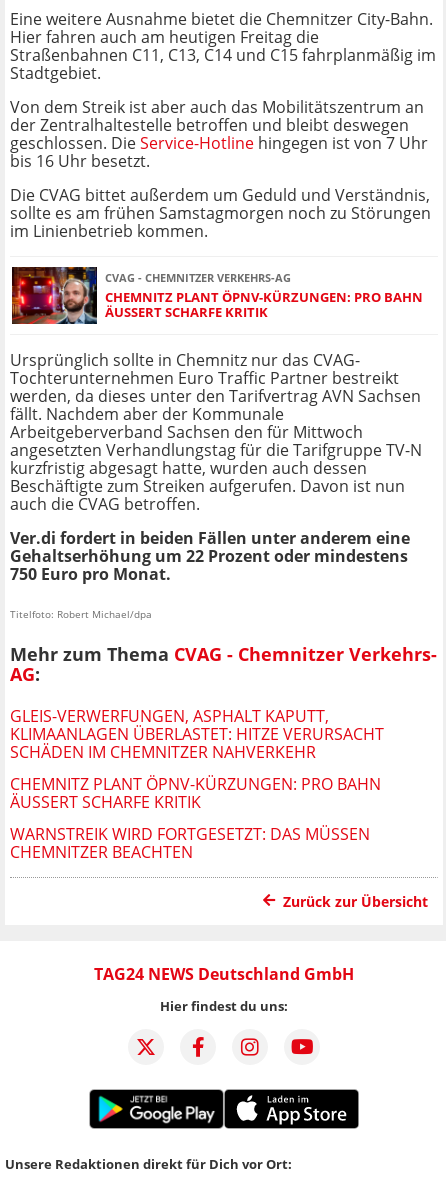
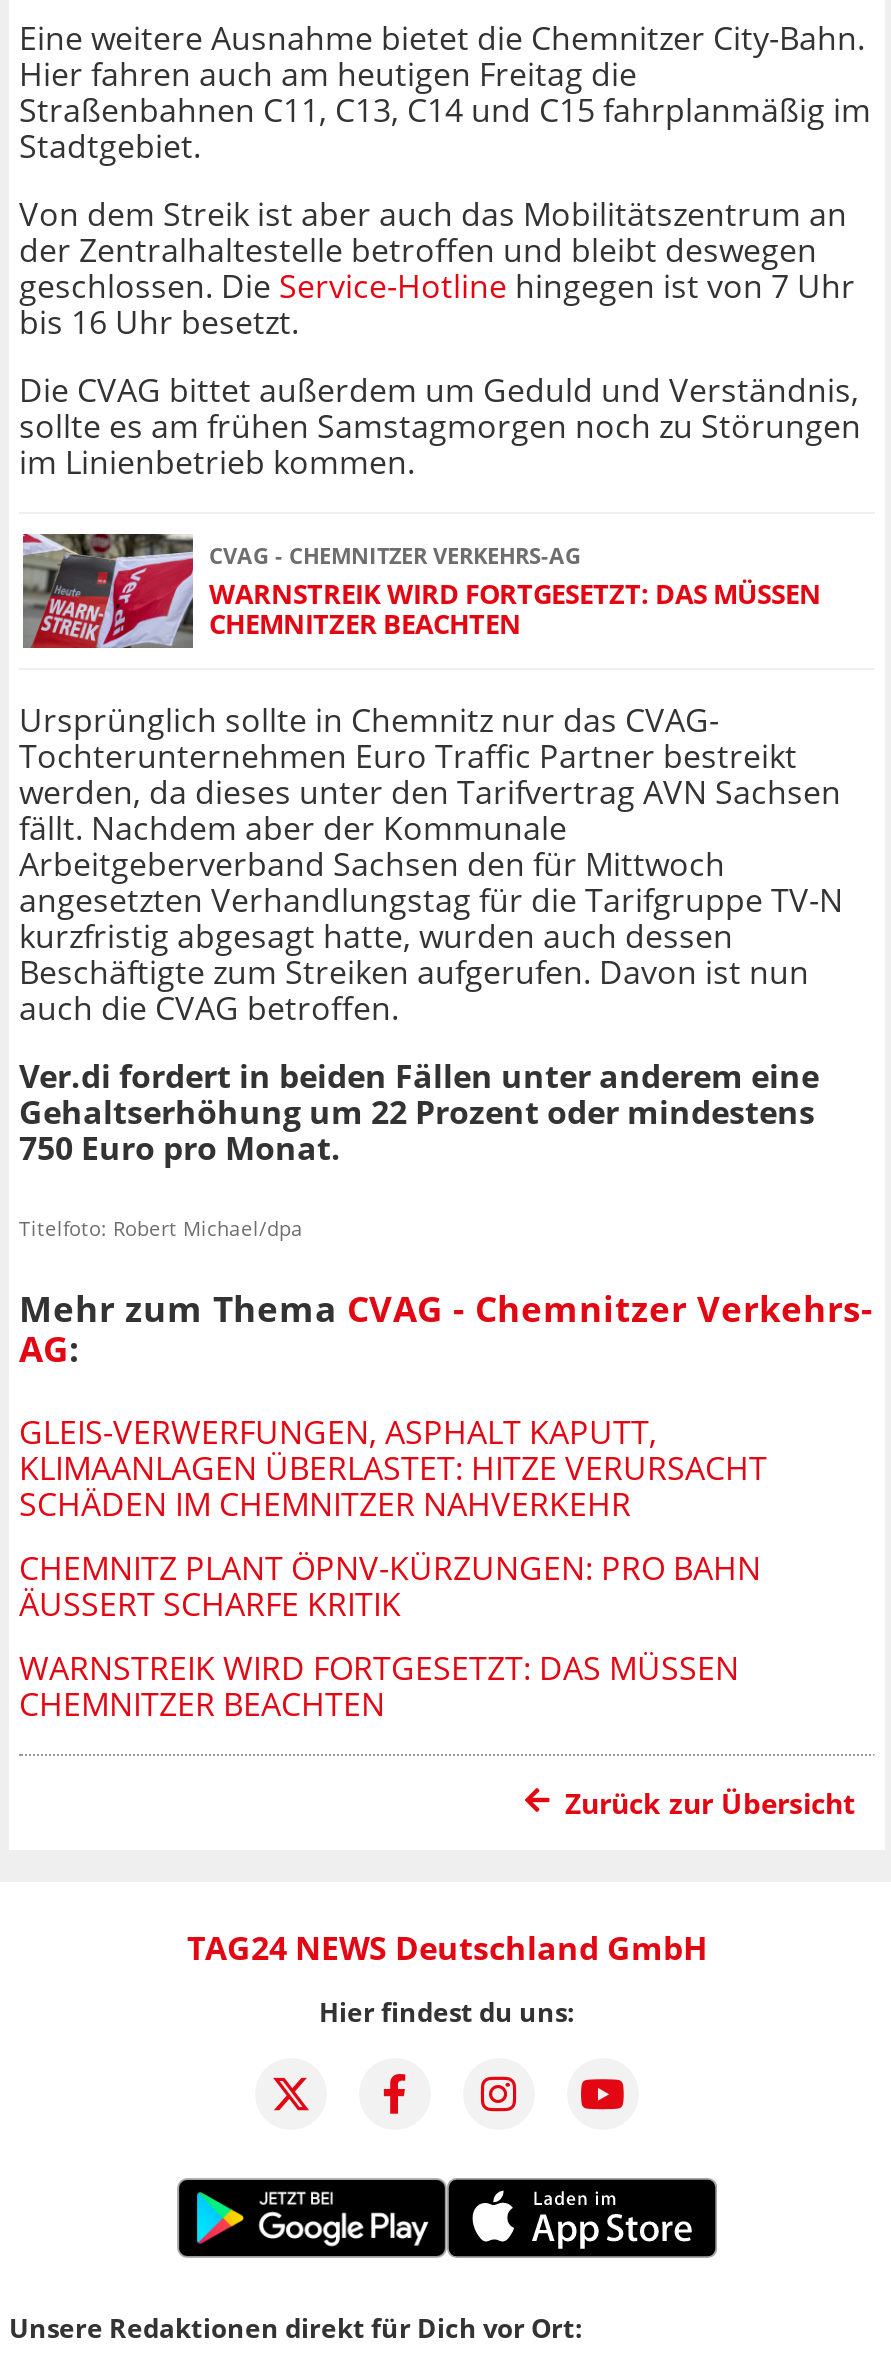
- [image]
- CHEMNITZ PLANT ÖPNV-KÜRZUNGEN: PRO BAHN
- ÄUSSERT SCHARFE KRITIK
+ [image]
+ WARNSTREIK WIRD FORTGESETZT: DAS MÜSSEN
+ CHEMNITZER BEACHTEN
